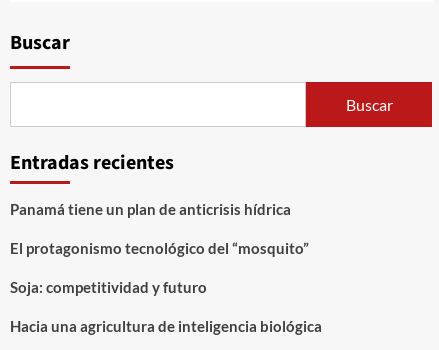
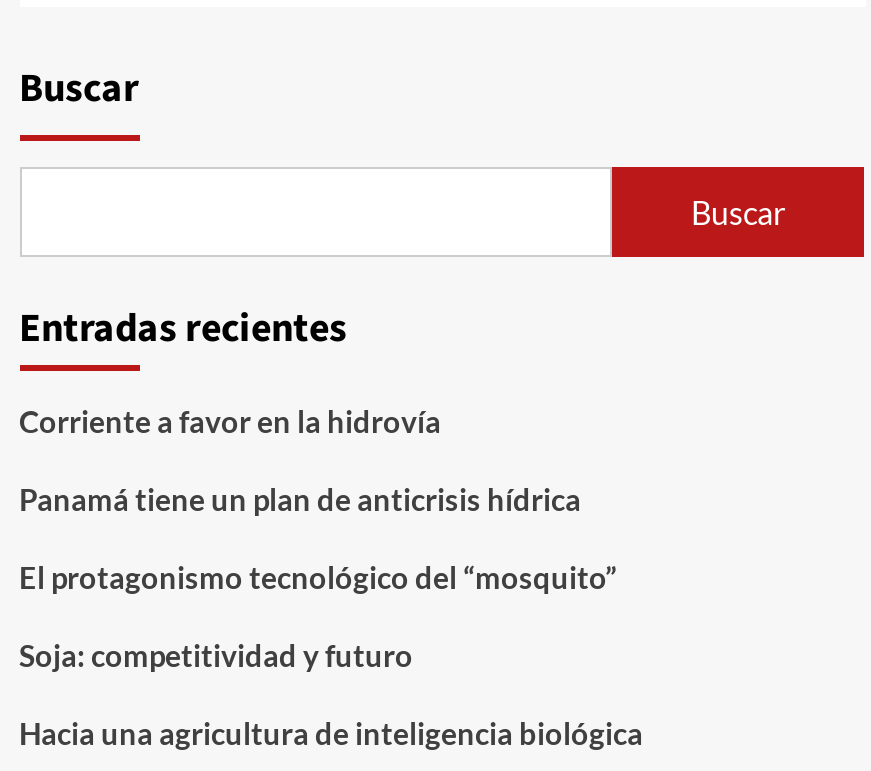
+ Corriente a favor en la hidrovía
